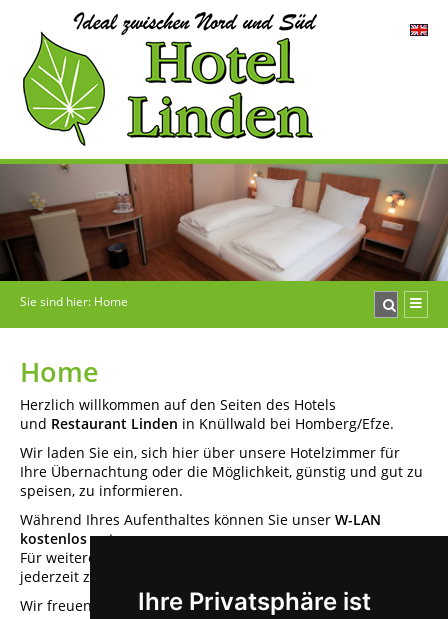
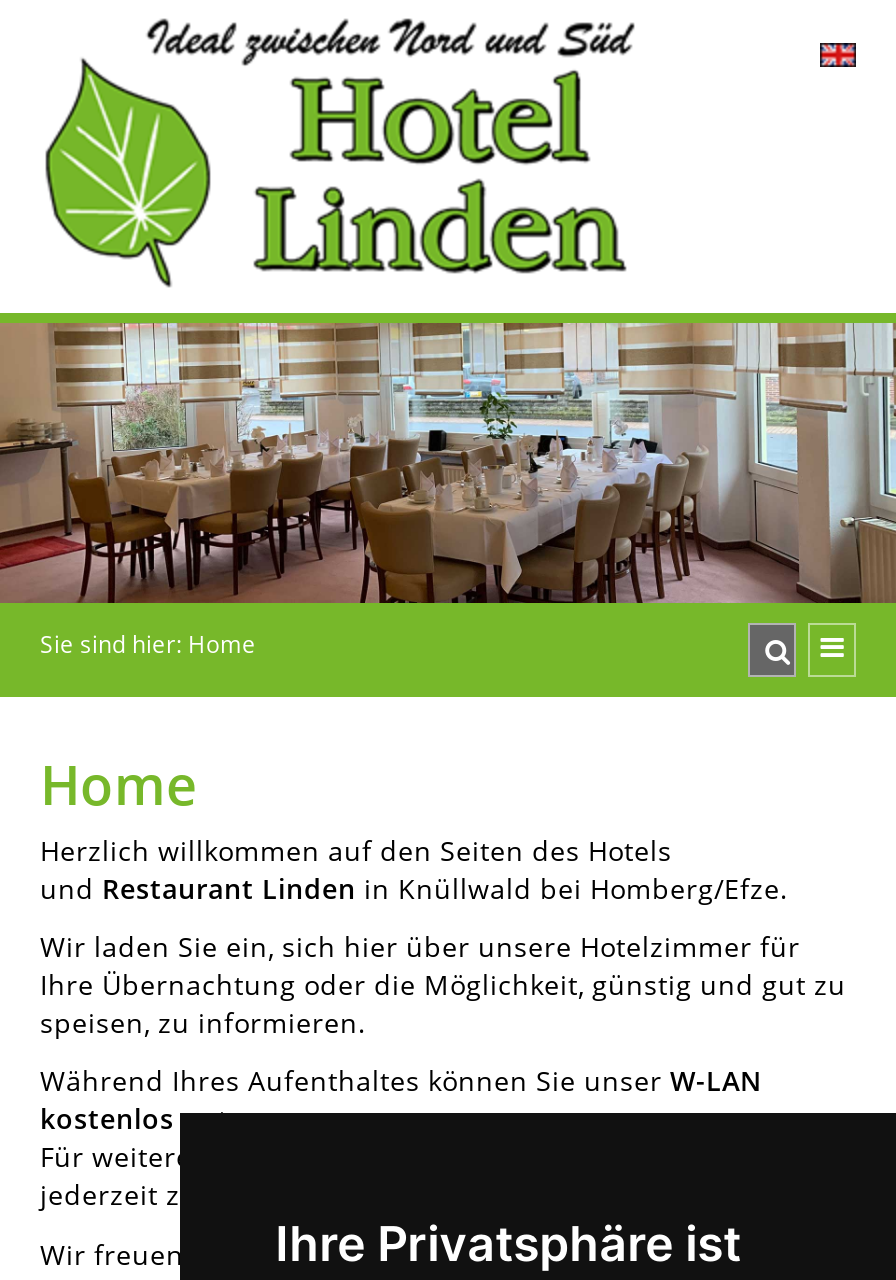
- [image]
+ [image]
